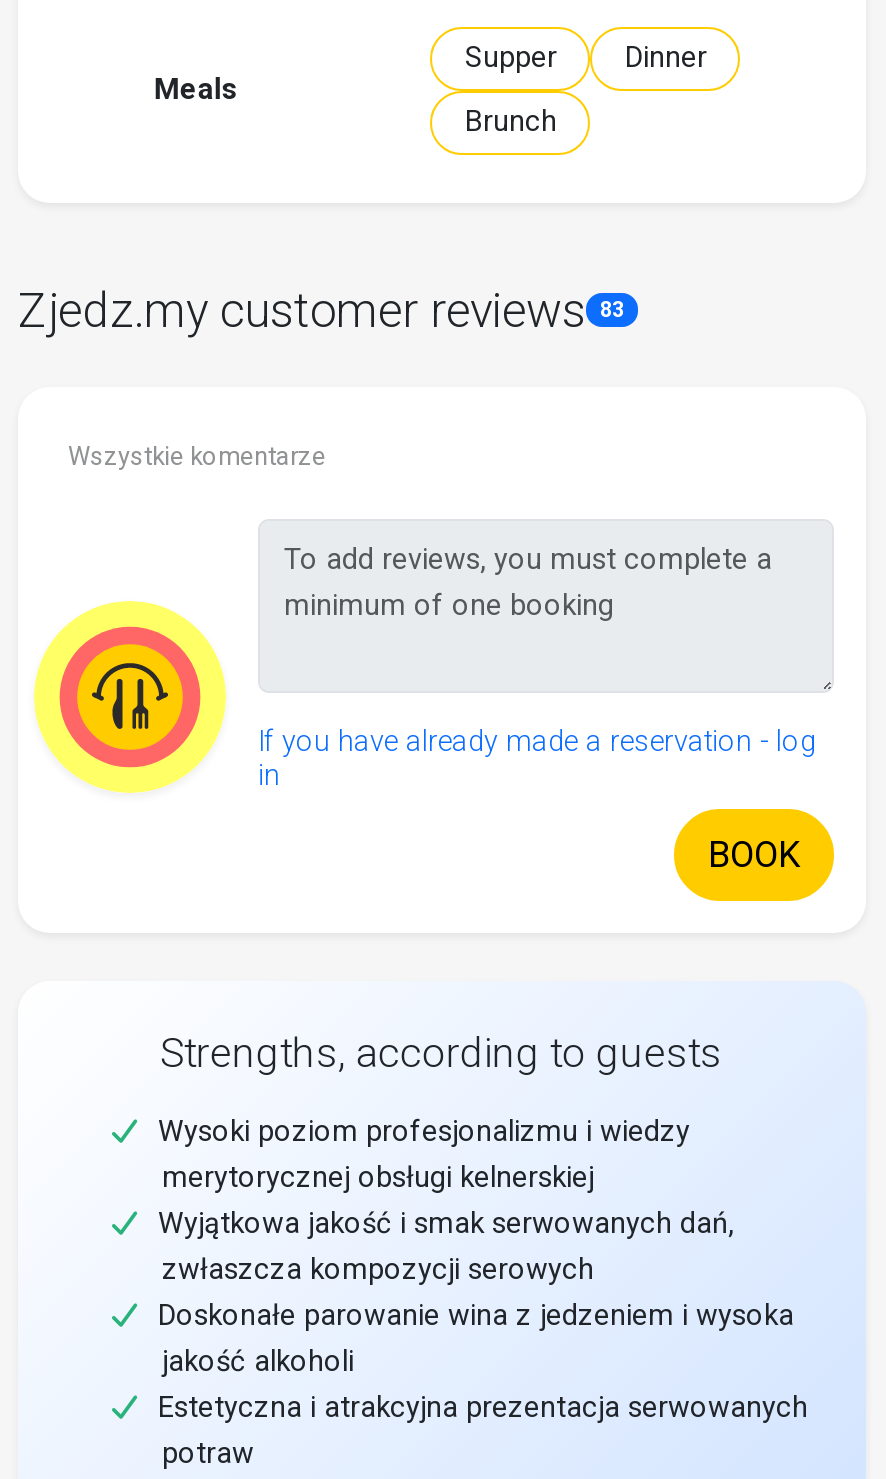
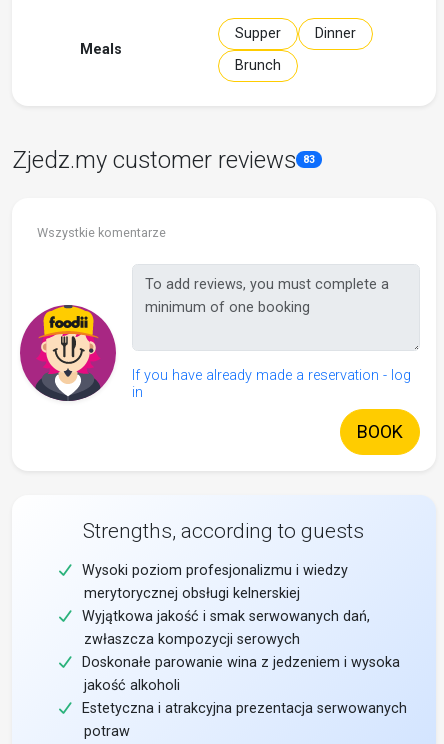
- [image]
+ [image]
